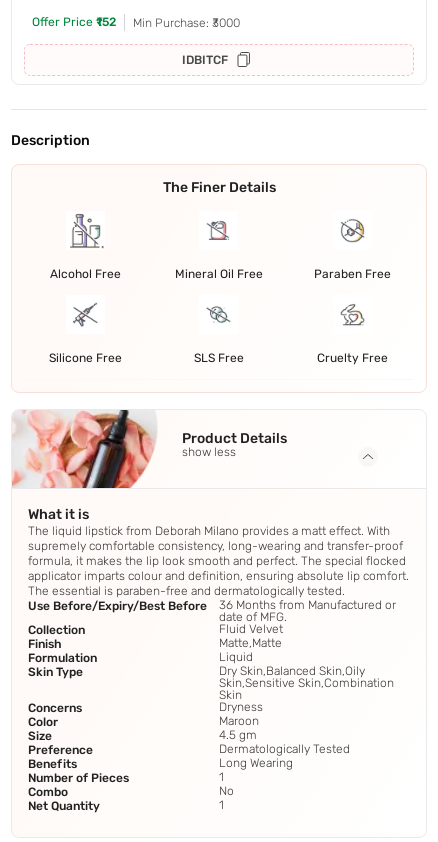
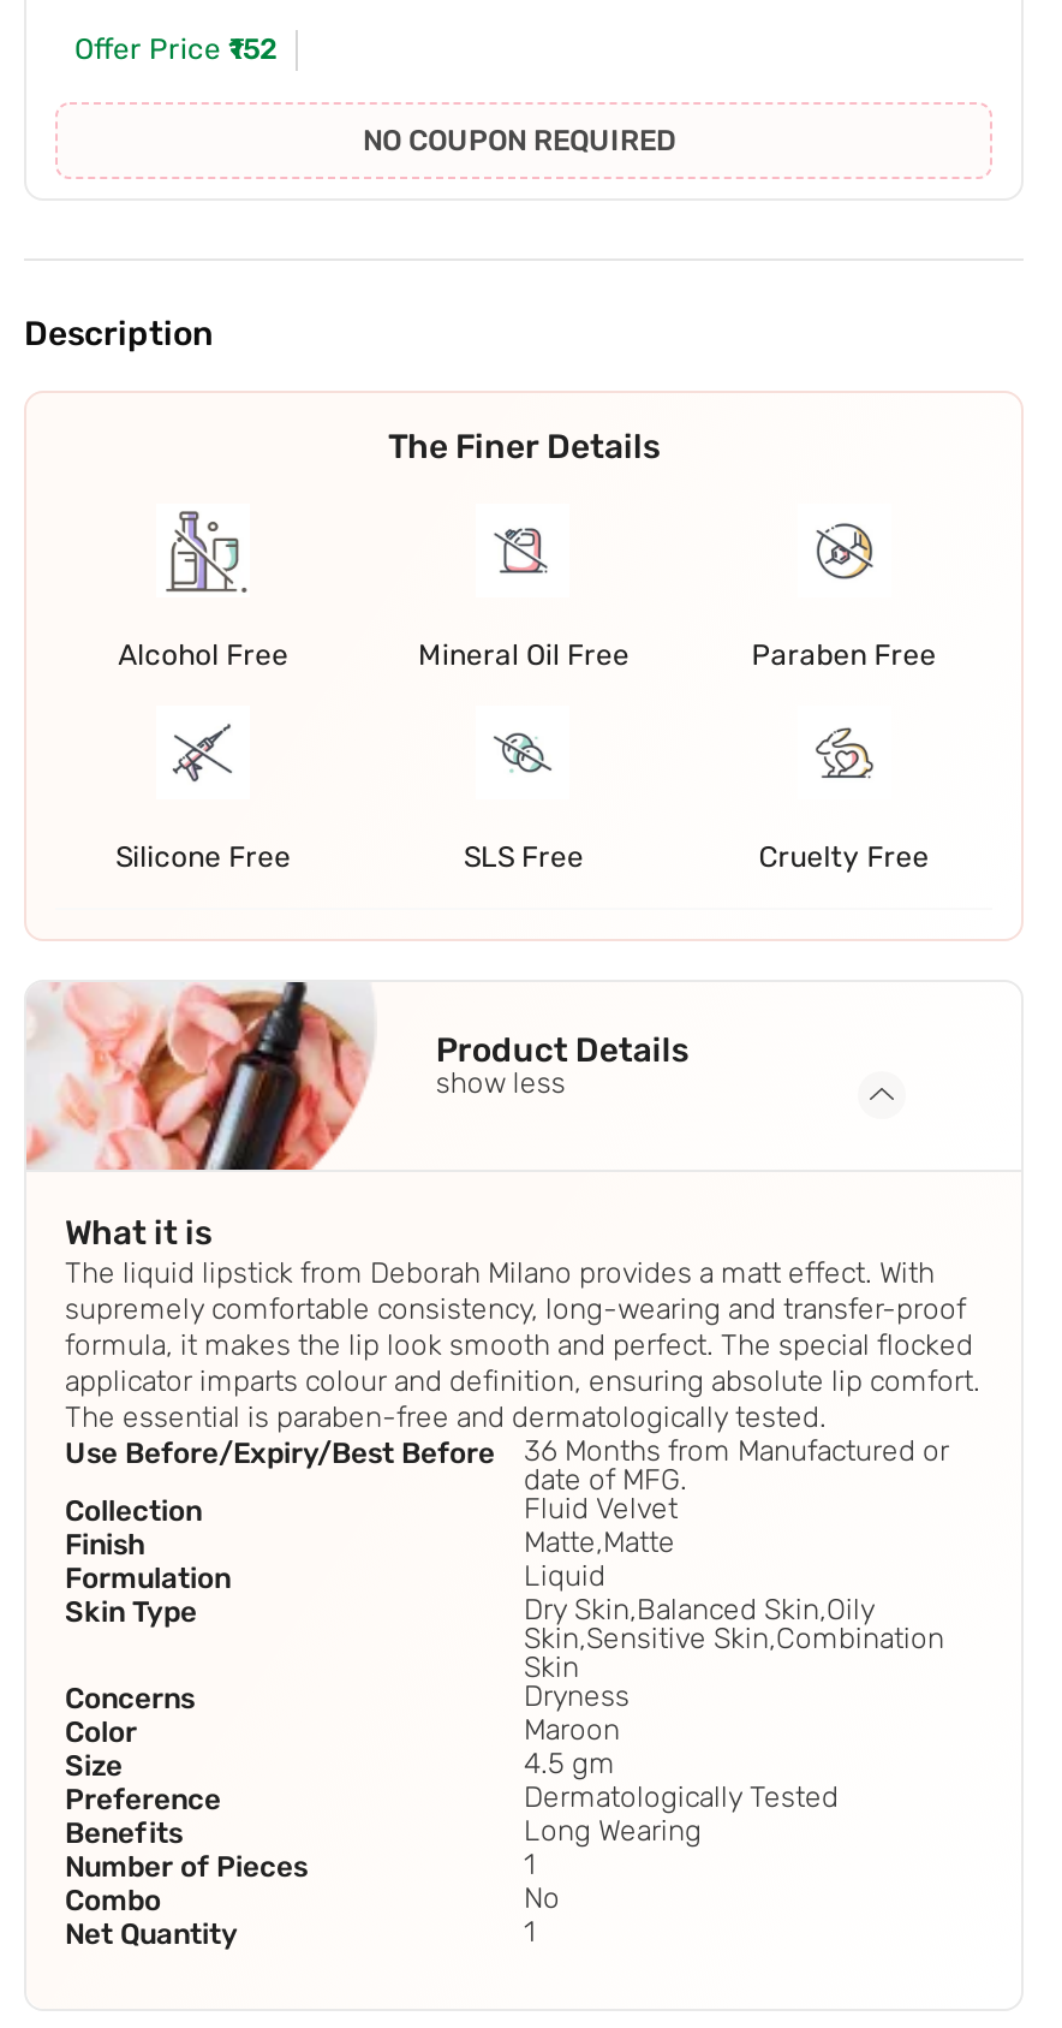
- Min Purchase: ₹3000
- IDBITCF
+ NO COUPON REQUIRED
